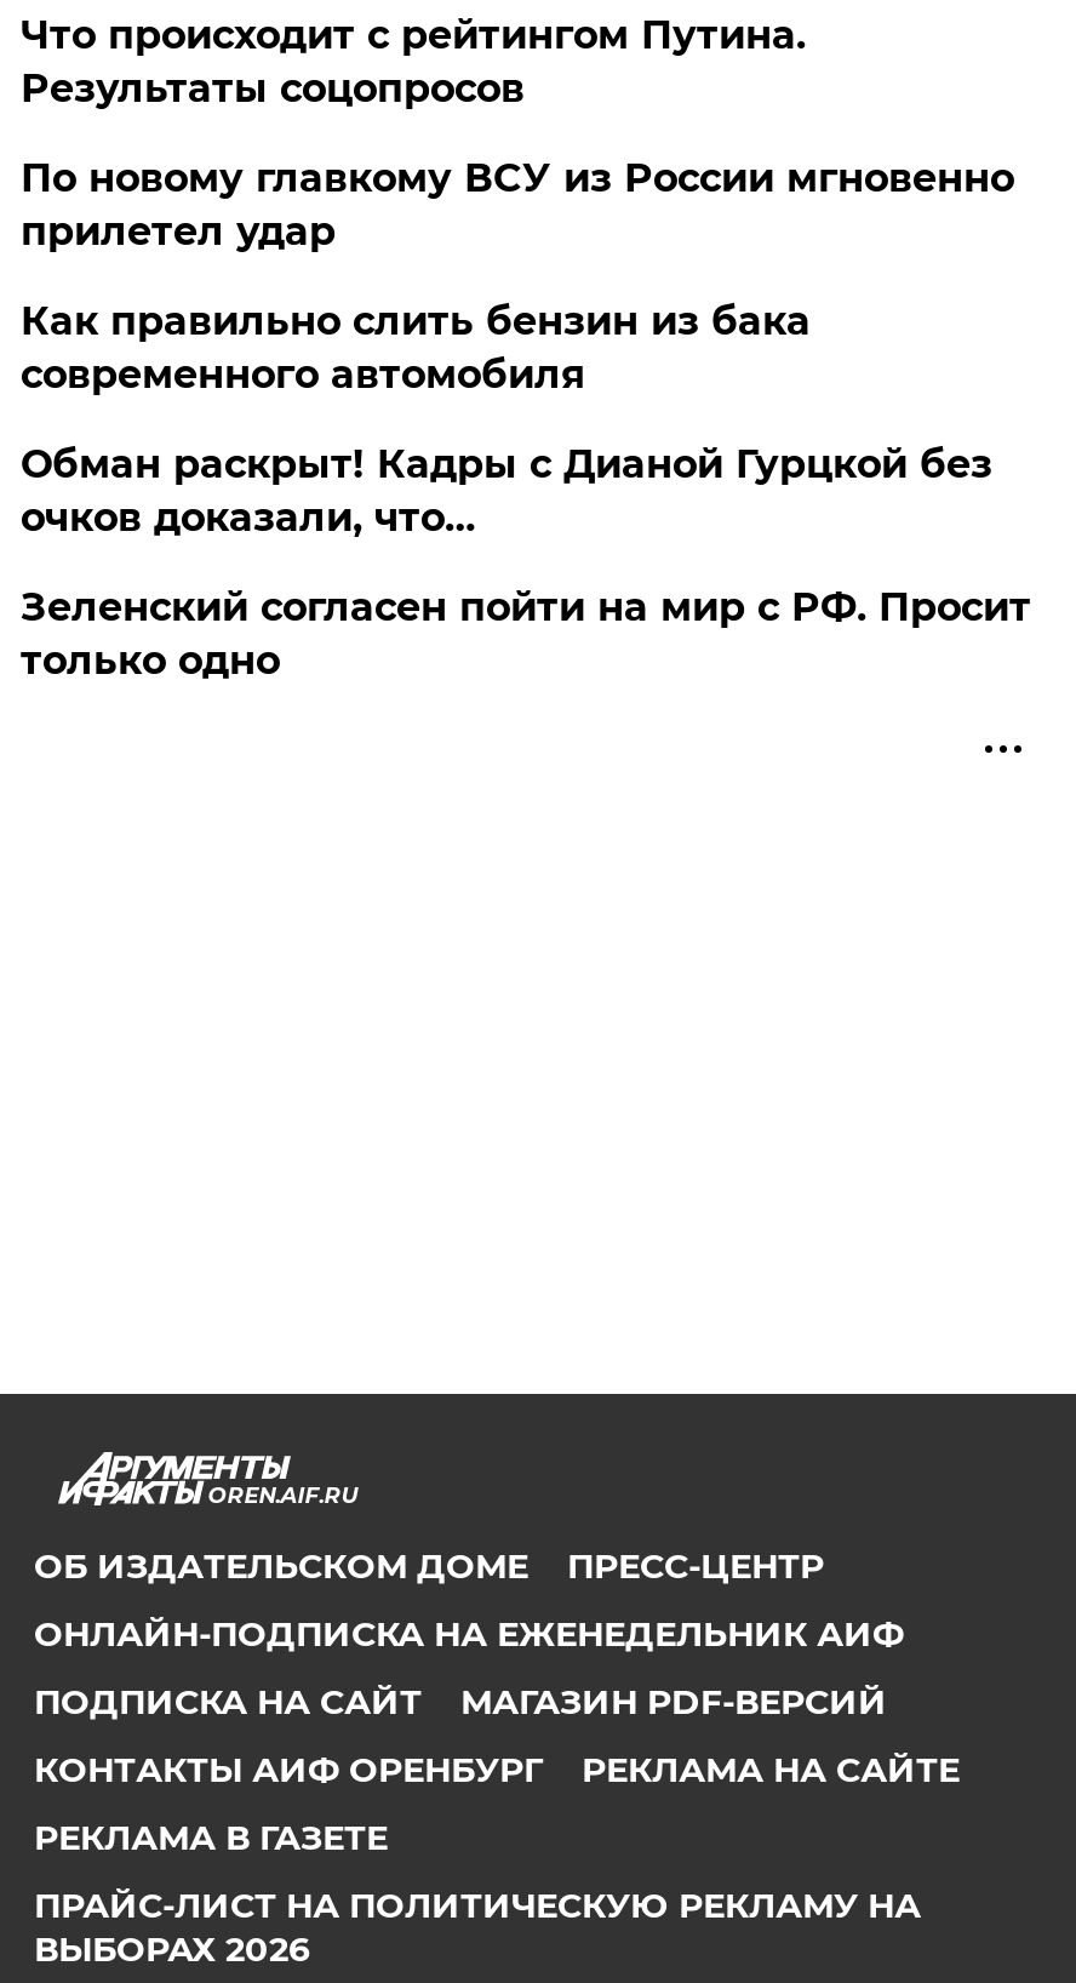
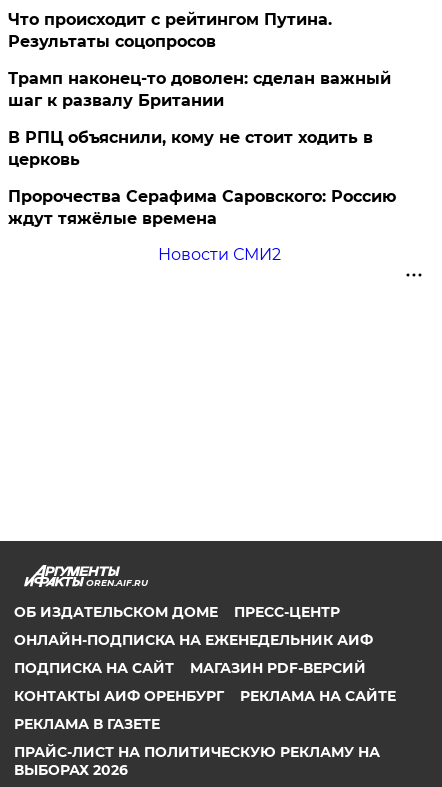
- По новому главкому ВСУ из России мгновенно
- прилетел удар
+ Трамп наконец-то доволен: сделан важный
+ шаг к развалу Британии

- Как правильно слить бензин из бака
- современного автомобиля
+ В РПЦ объяснили, кому не стоит ходить в
+ церковь

- Обман раскрыт! Кадры с Дианой Гурцкой без
- очков доказали, что…
+ Пророчества Серафима Саровского: Россию
+ ждут тяжёлые времена

- Зеленский согласен пойти на мир с РФ. Просит
- только одно
+ Новости СМИ2
